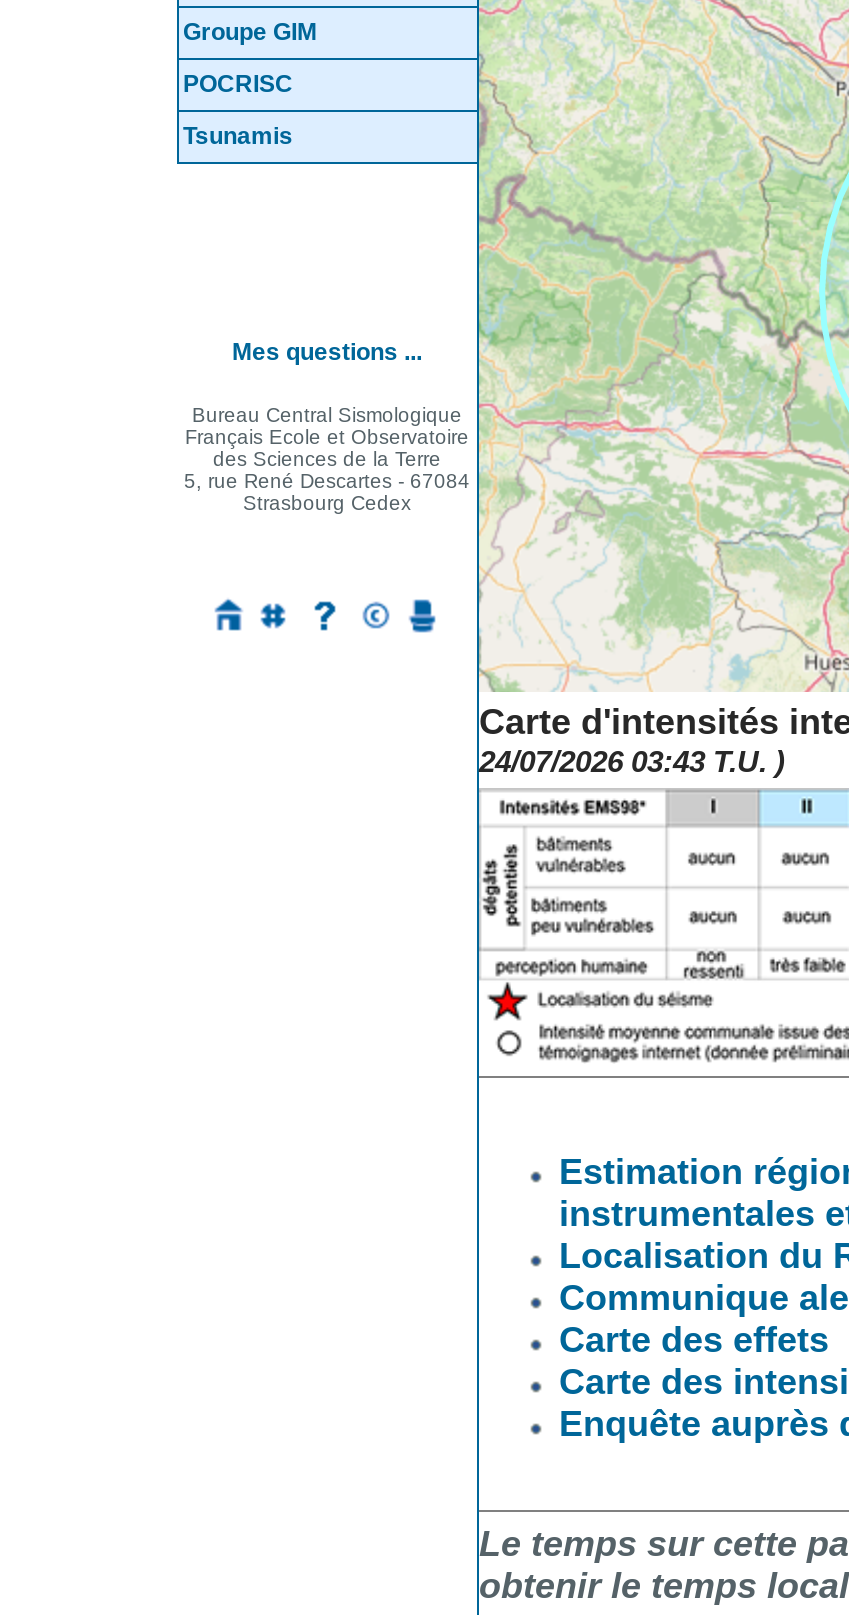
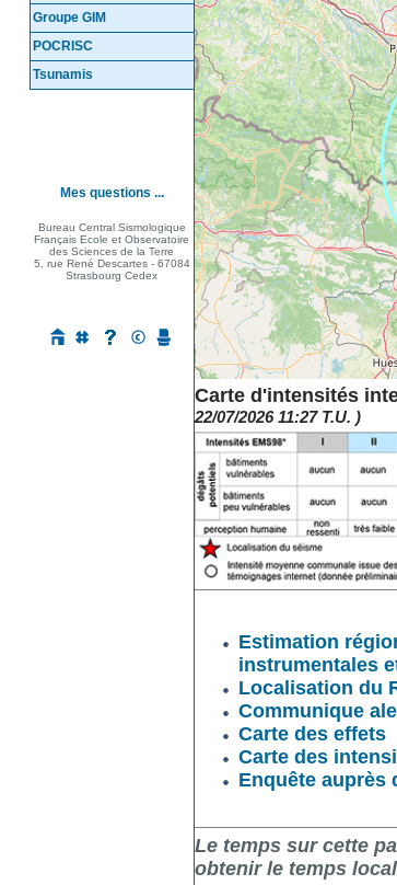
- 24/07/2026 03:43 T.U. )
+ 22/07/2026 11:27 T.U. )
